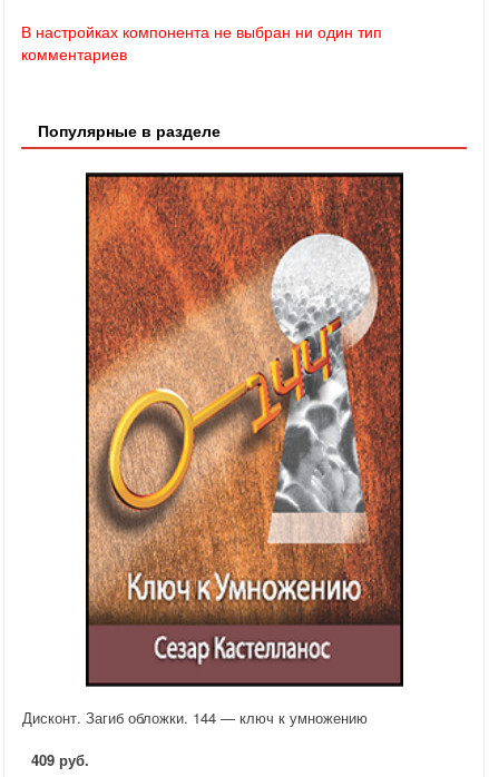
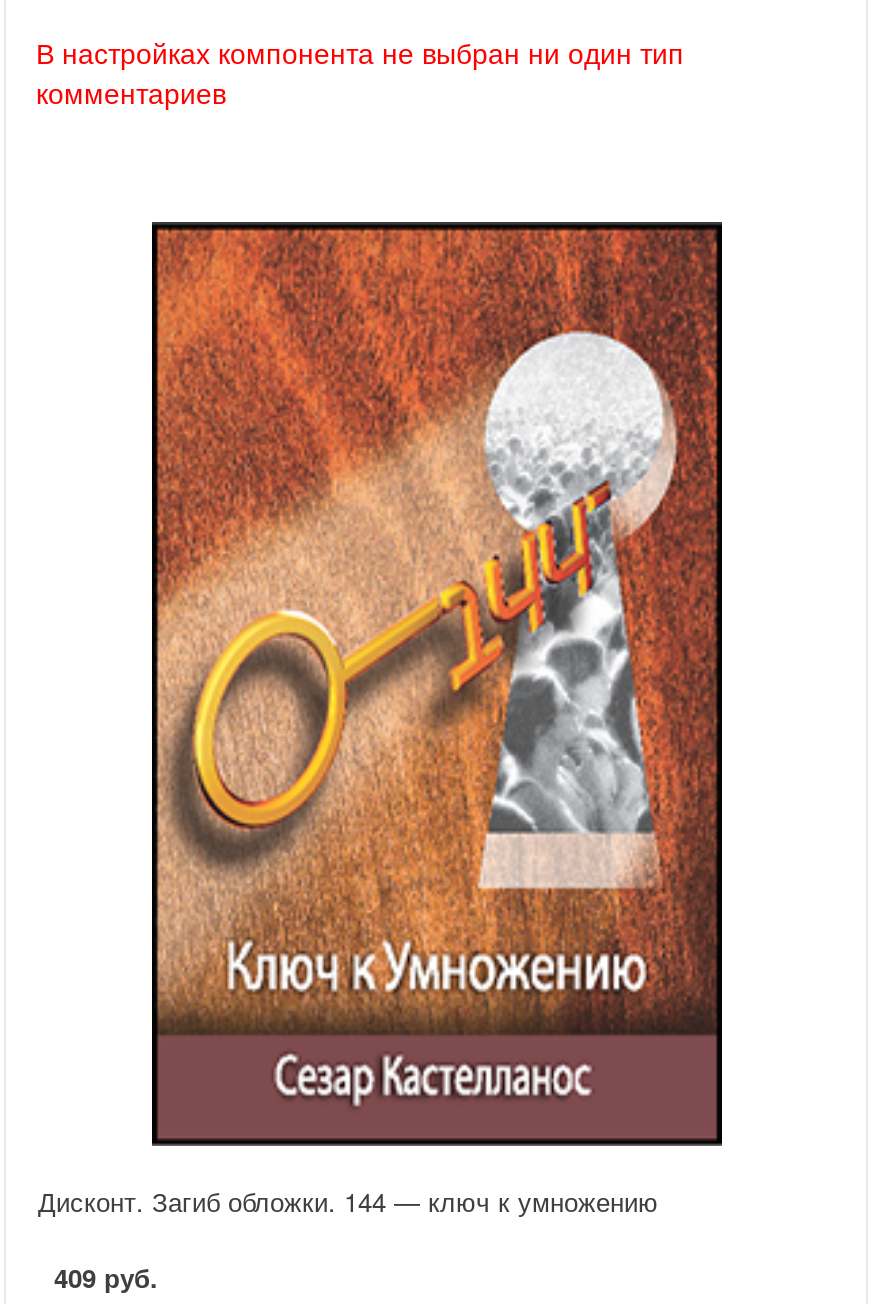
- Популярные в разделе
